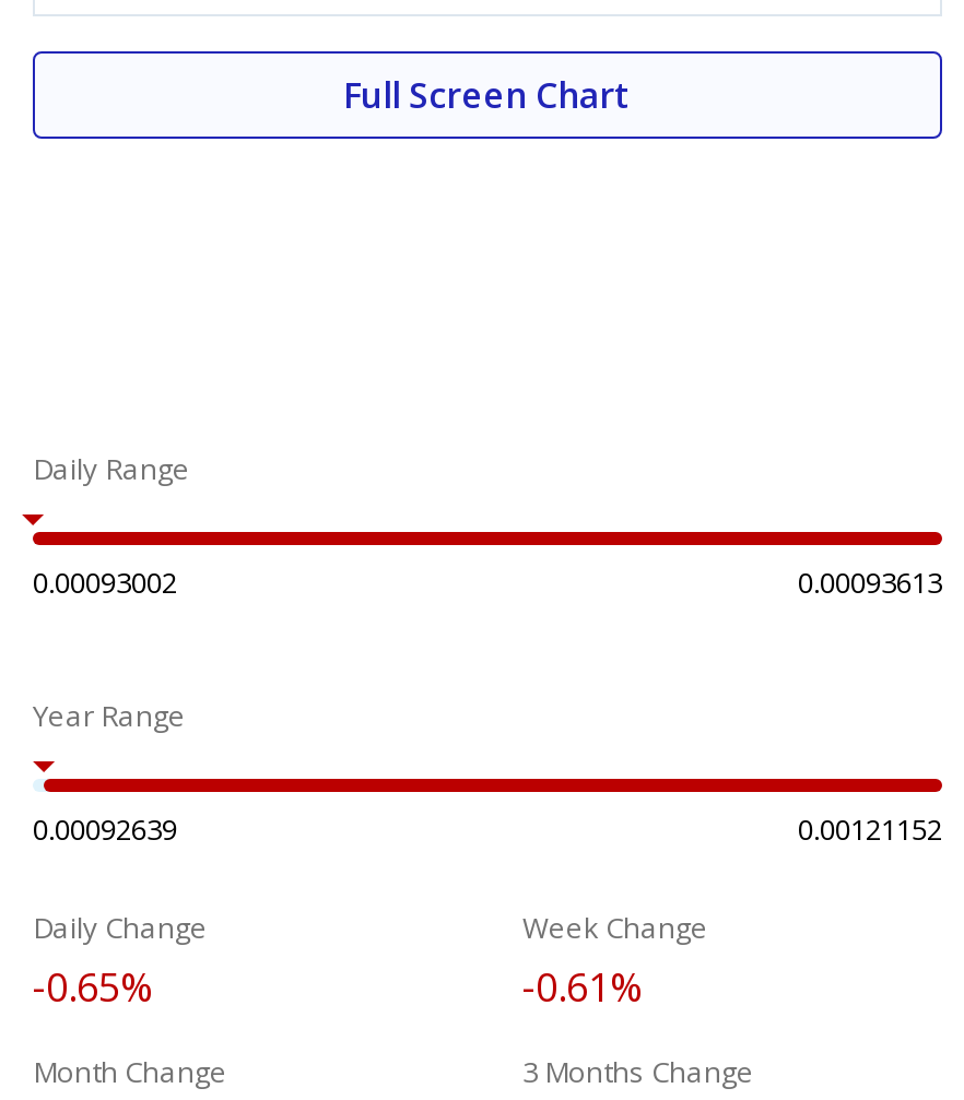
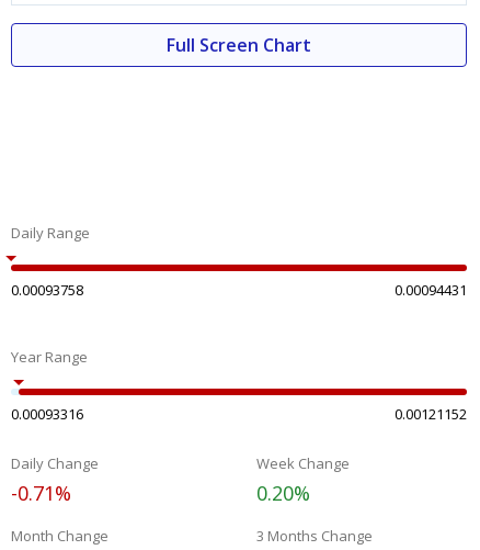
- 0.00093002
+ 0.00093758

- 0.00093613
+ 0.00094431

- 0.00092639
+ 0.00093316

- -0.65%
+ -0.71%

- -0.61%
+ 0.20%
